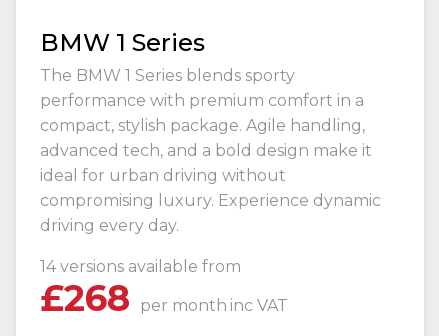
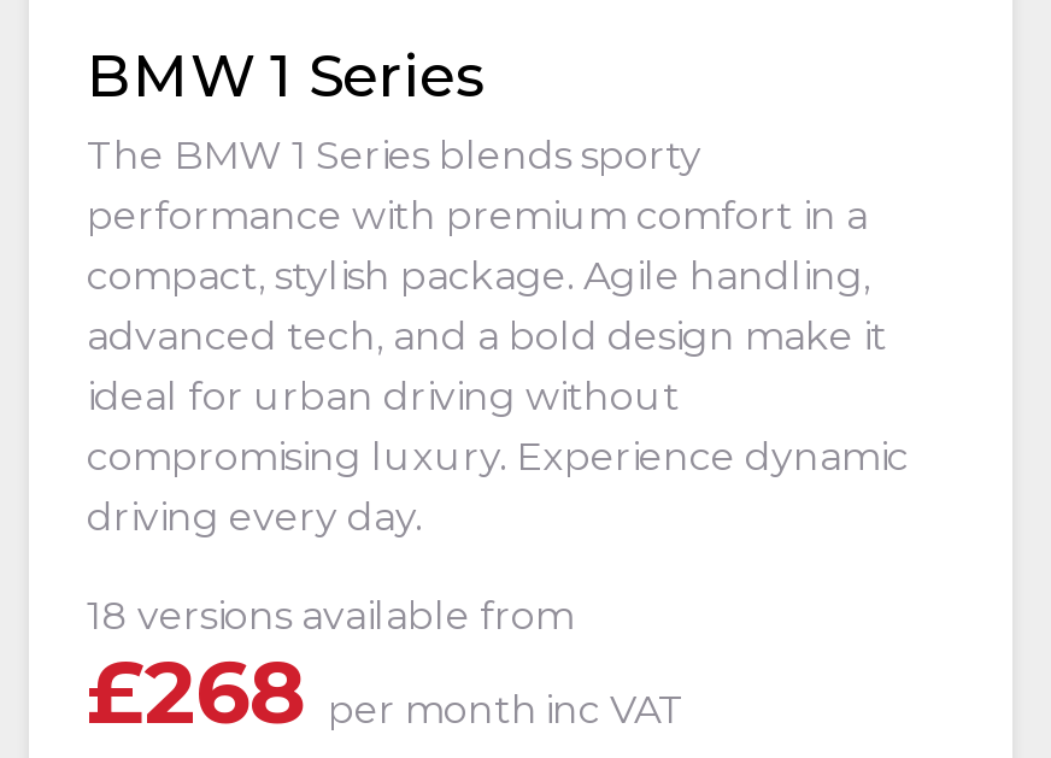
- 14 versions available from
+ 18 versions available from
